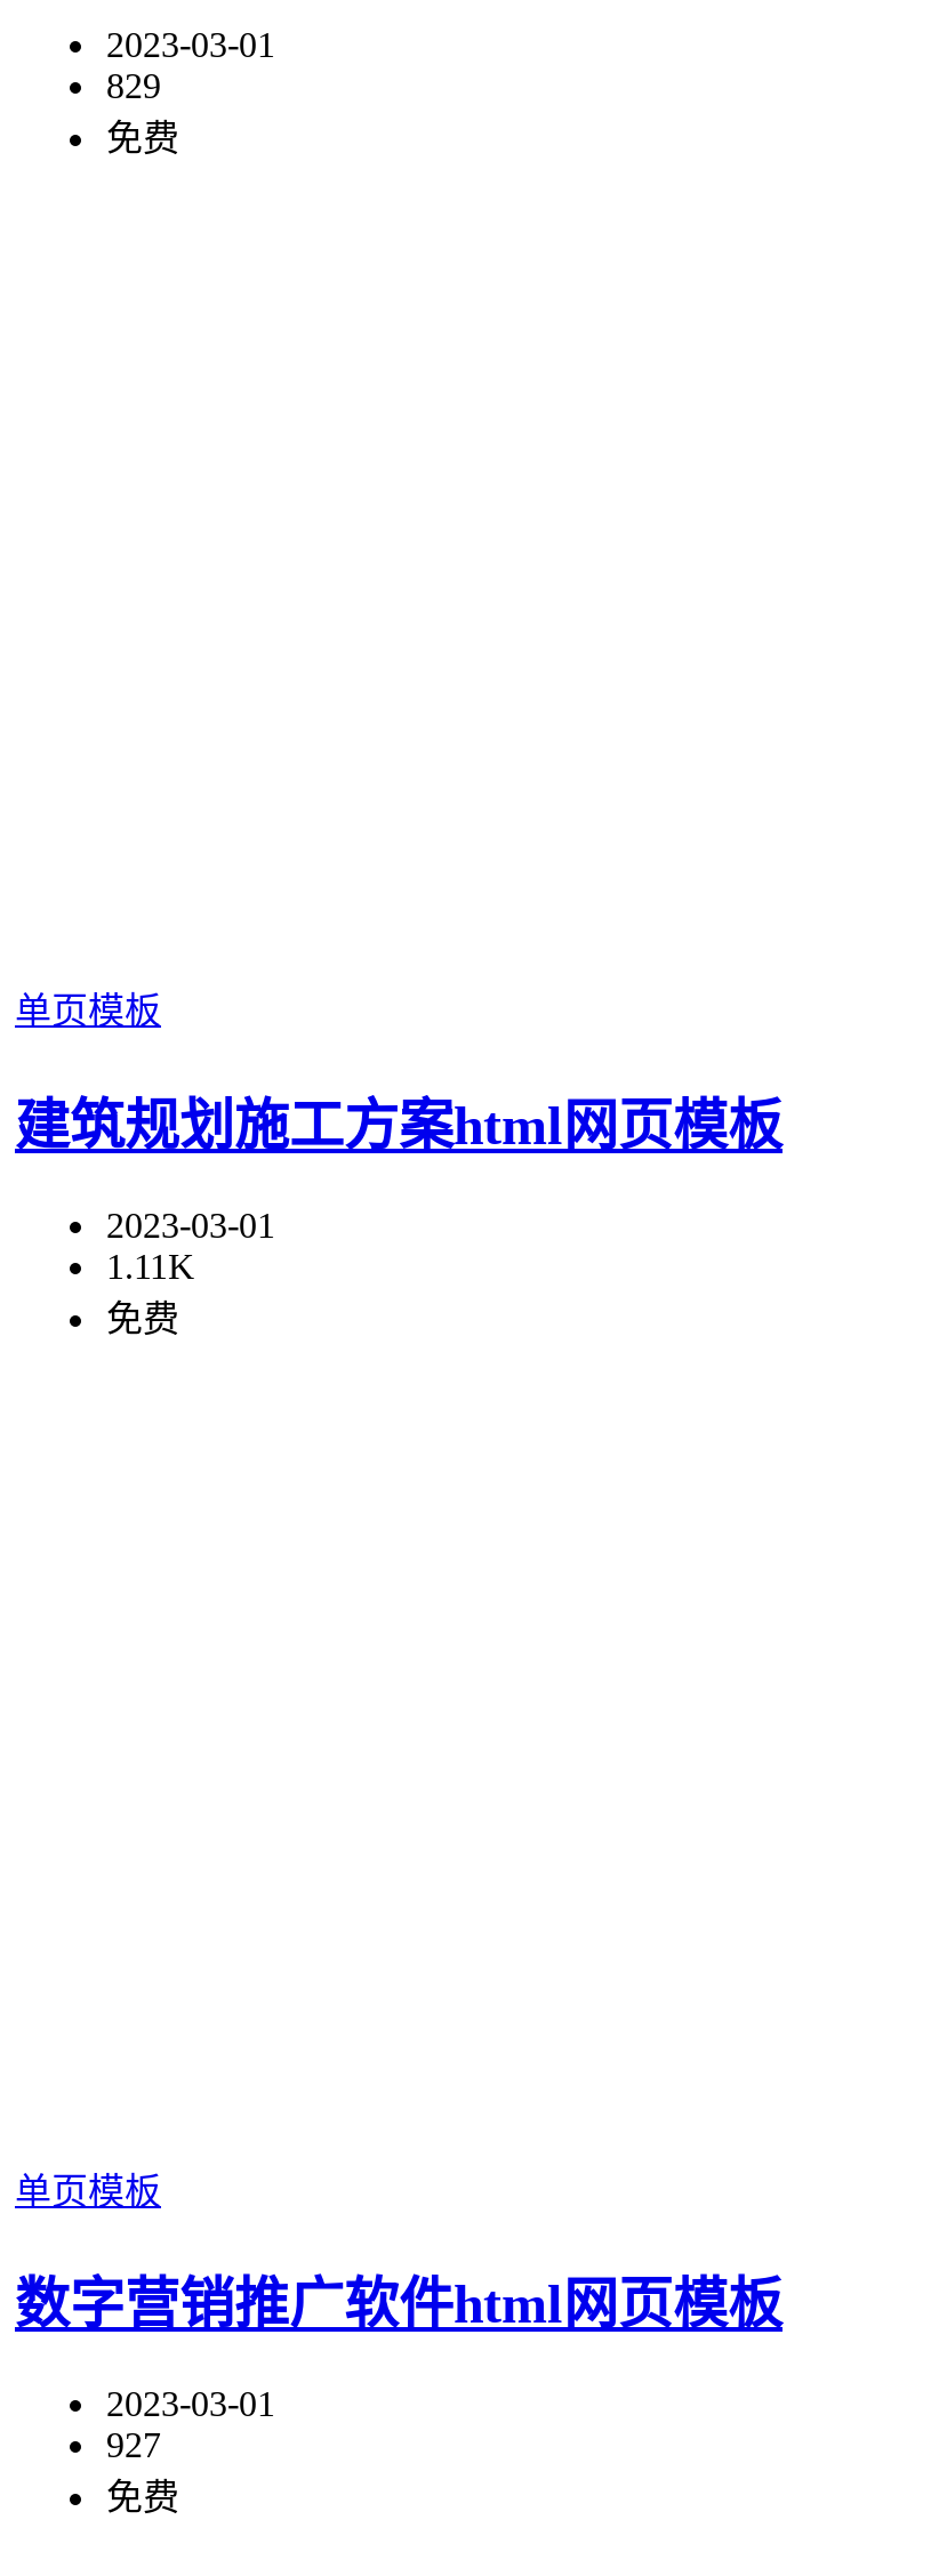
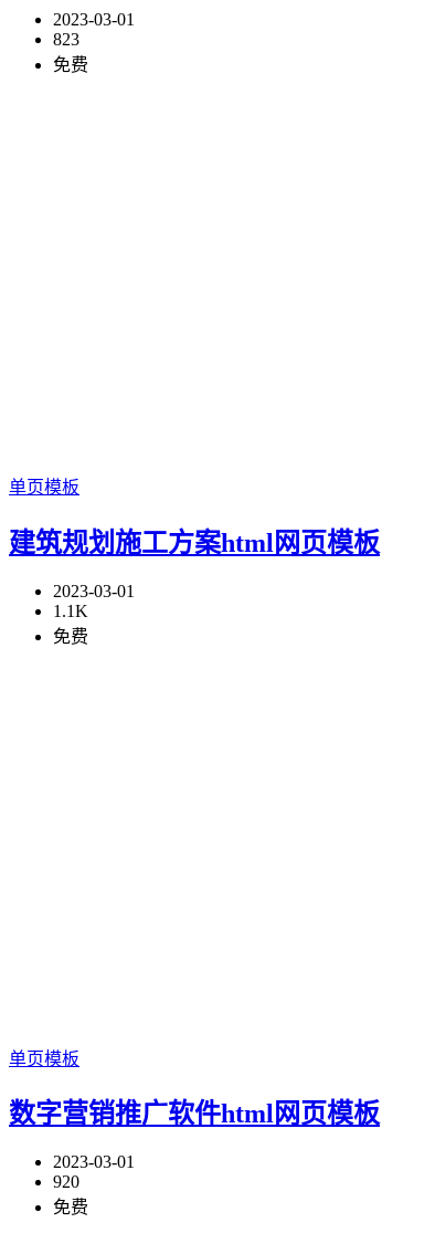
- 829
+ 823

- 1.11K
+ 1.1K

- 927
+ 920
